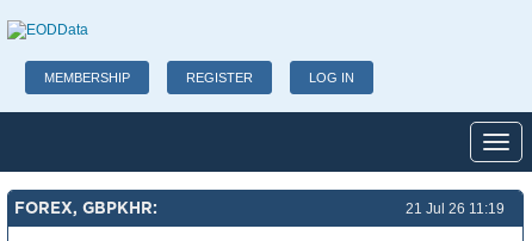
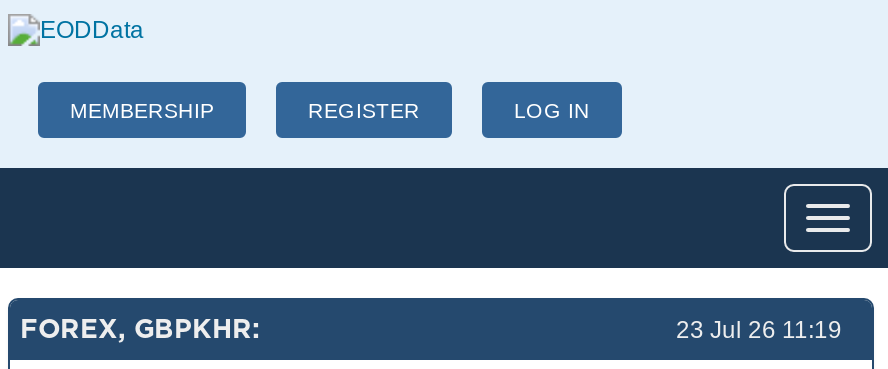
- 21 Jul 26 11:19
+ 23 Jul 26 11:19
